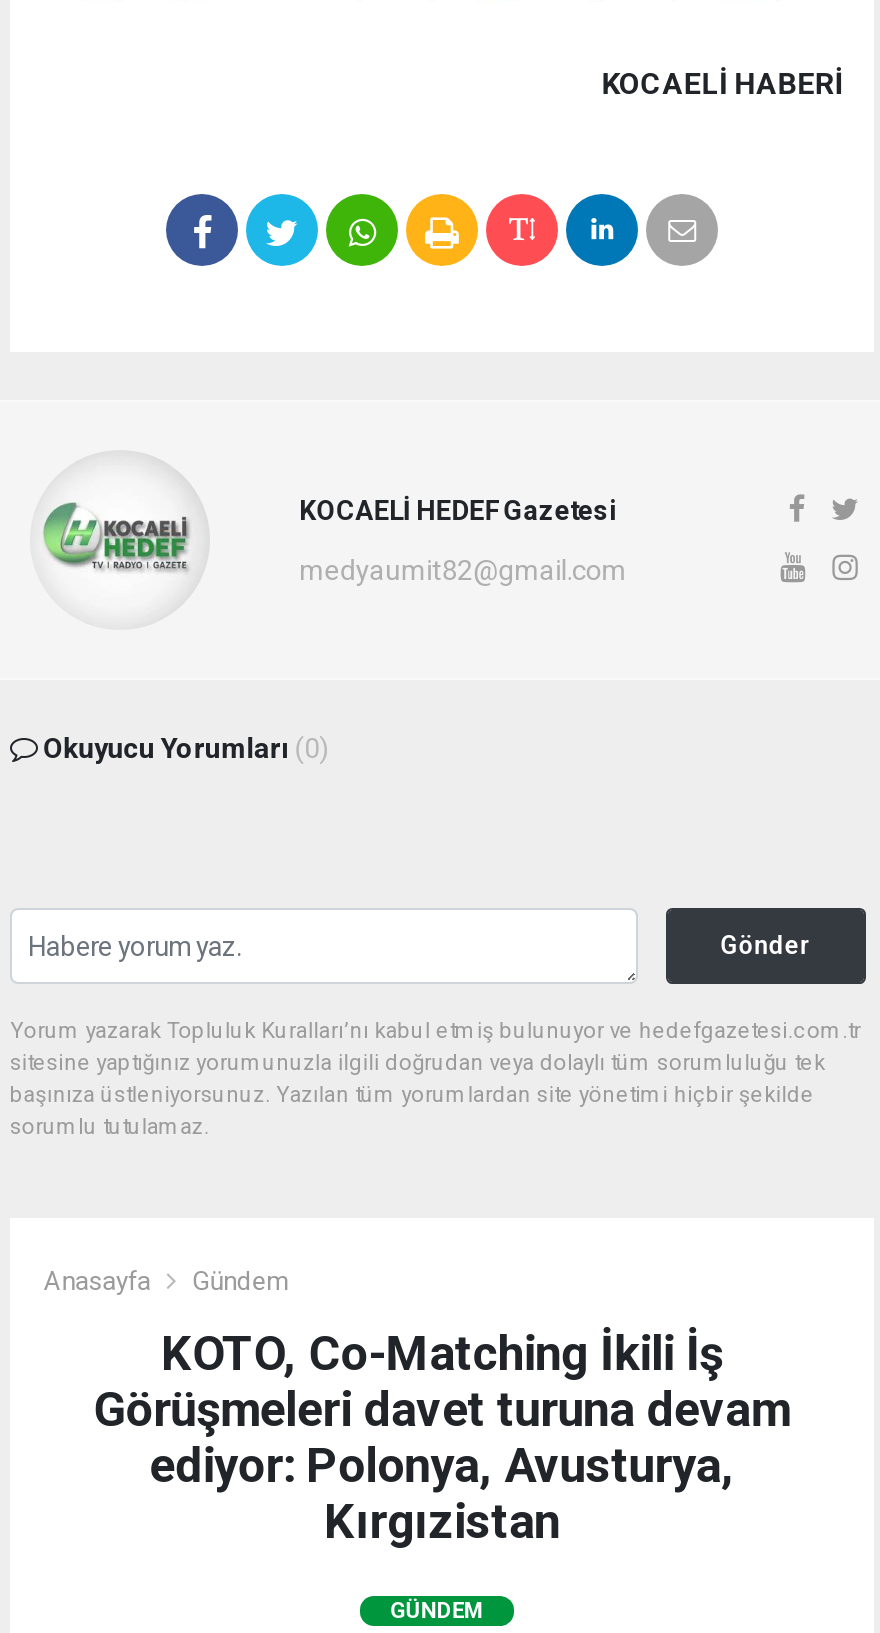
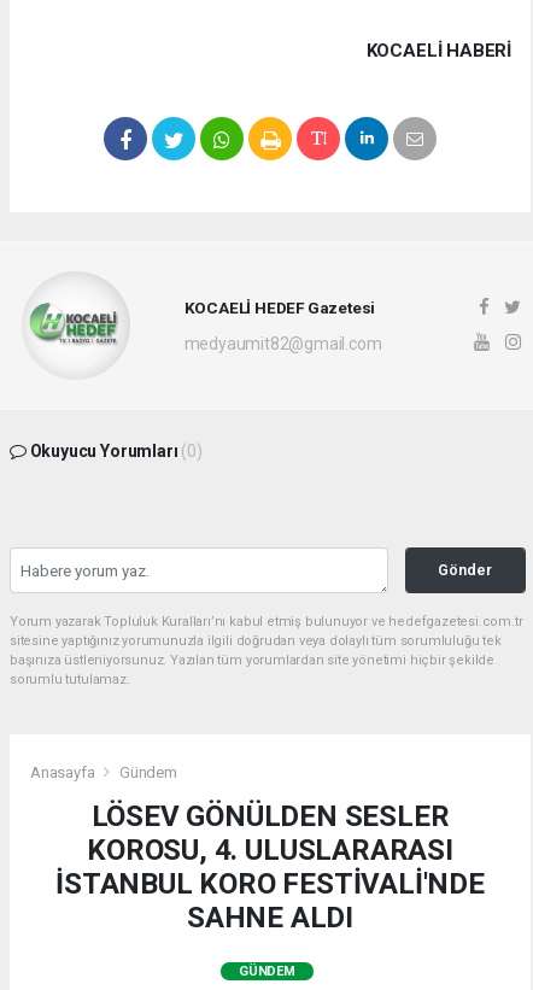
- KOTO, Co-Matching İkili İş
- Görüşmeleri davet turuna devam
- ediyor: Polonya, Avusturya,
- Kırgızistan
+ LÖSEV GÖNÜLDEN SESLER
+ KOROSU, 4. ULUSLARARASI
+ İSTANBUL KORO FESTİVALİ'NDE
+ SAHNE ALDI
